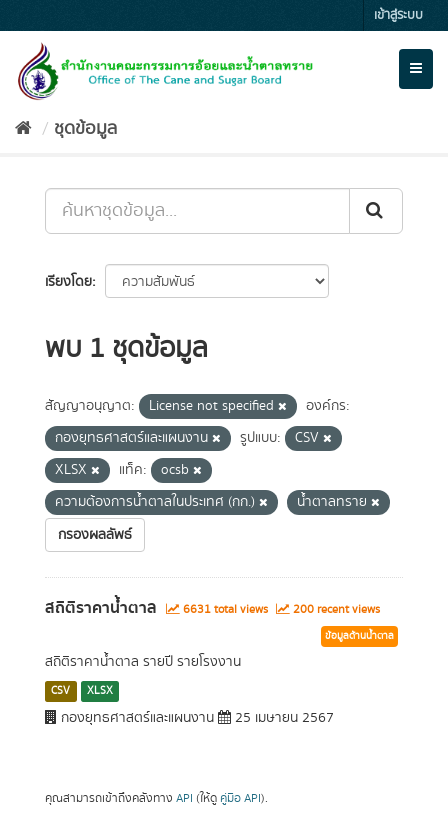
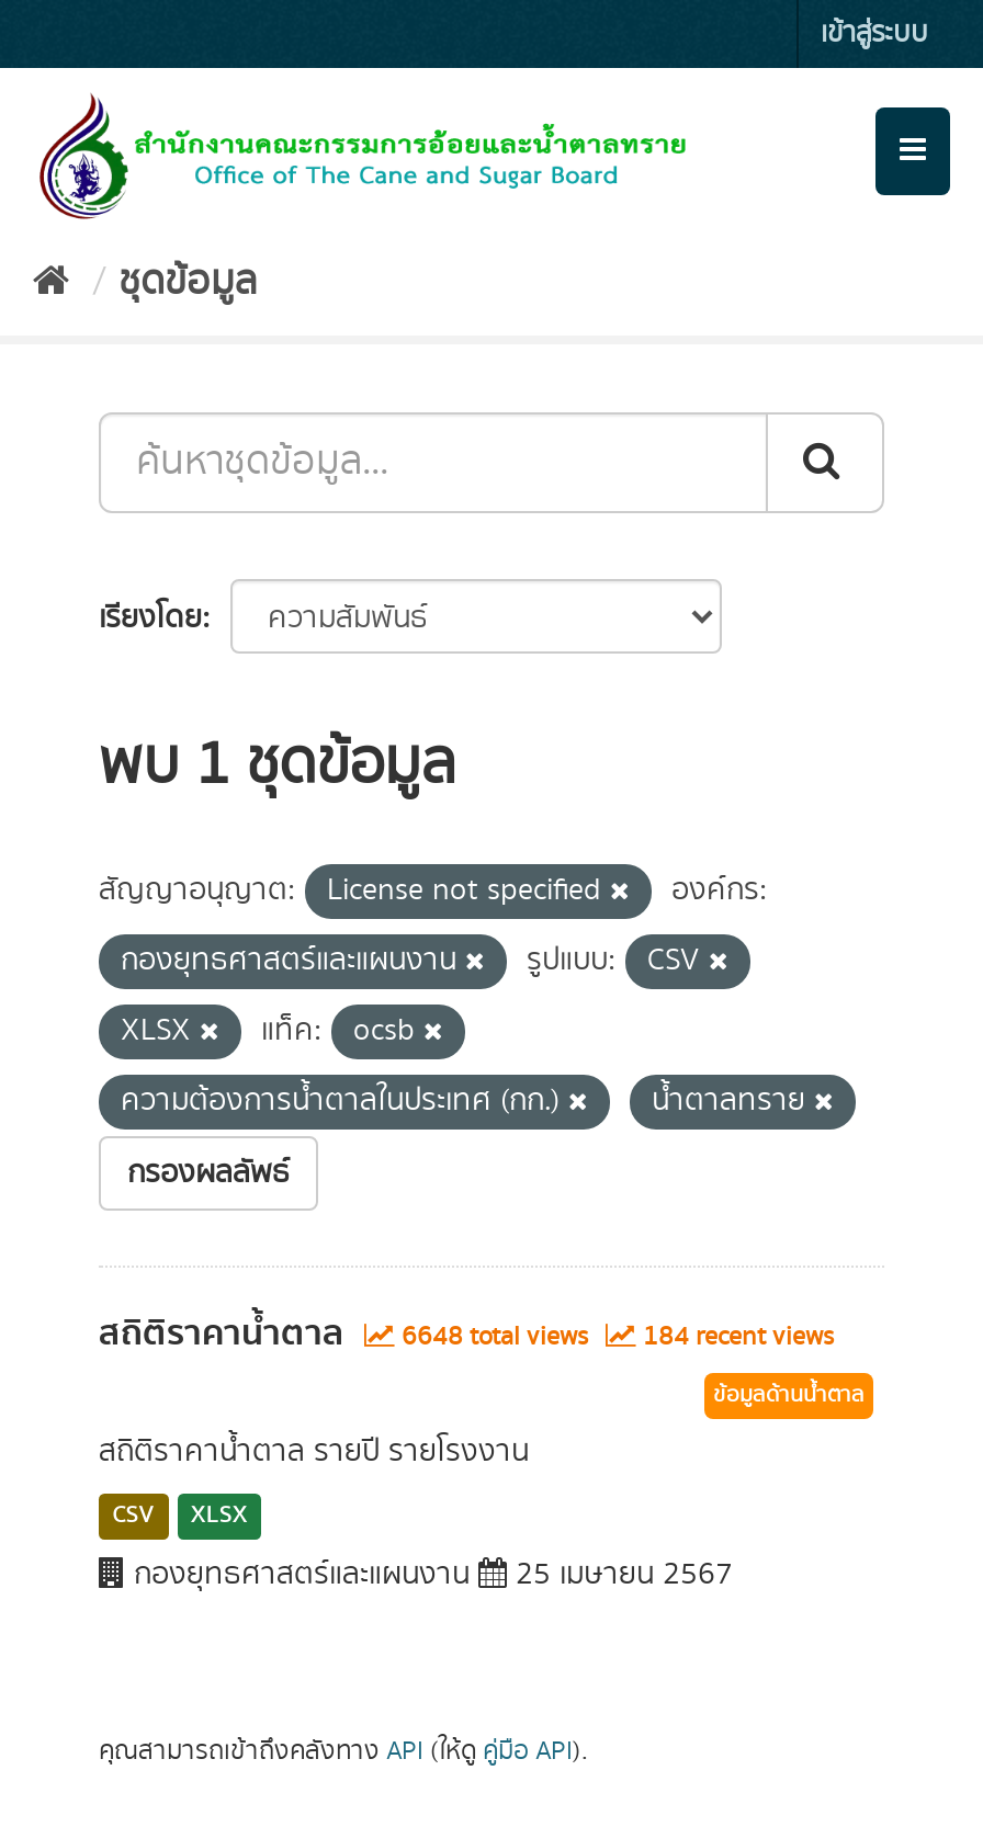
- 6631 total views
+ 6648 total views

- 200 recent views
+ 184 recent views
